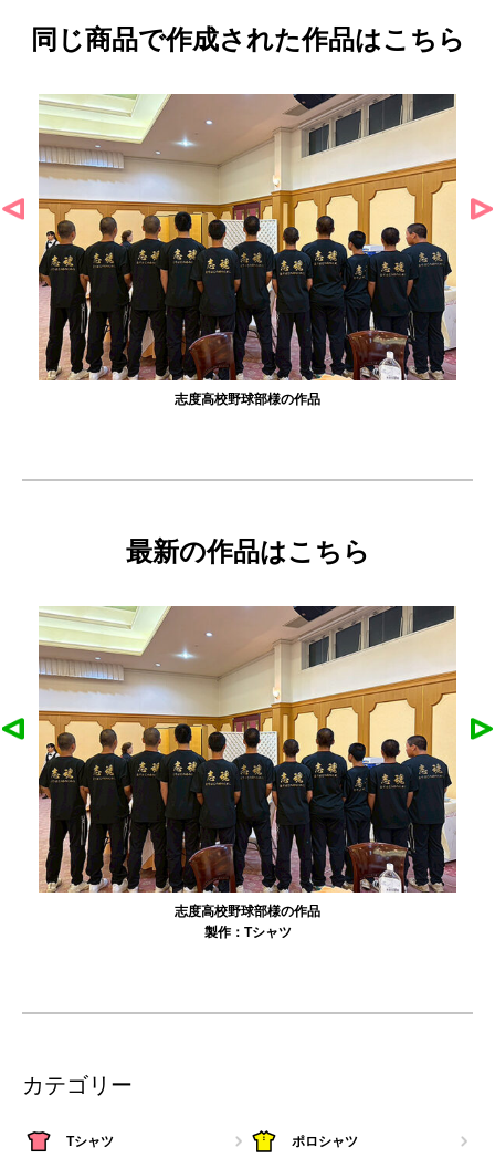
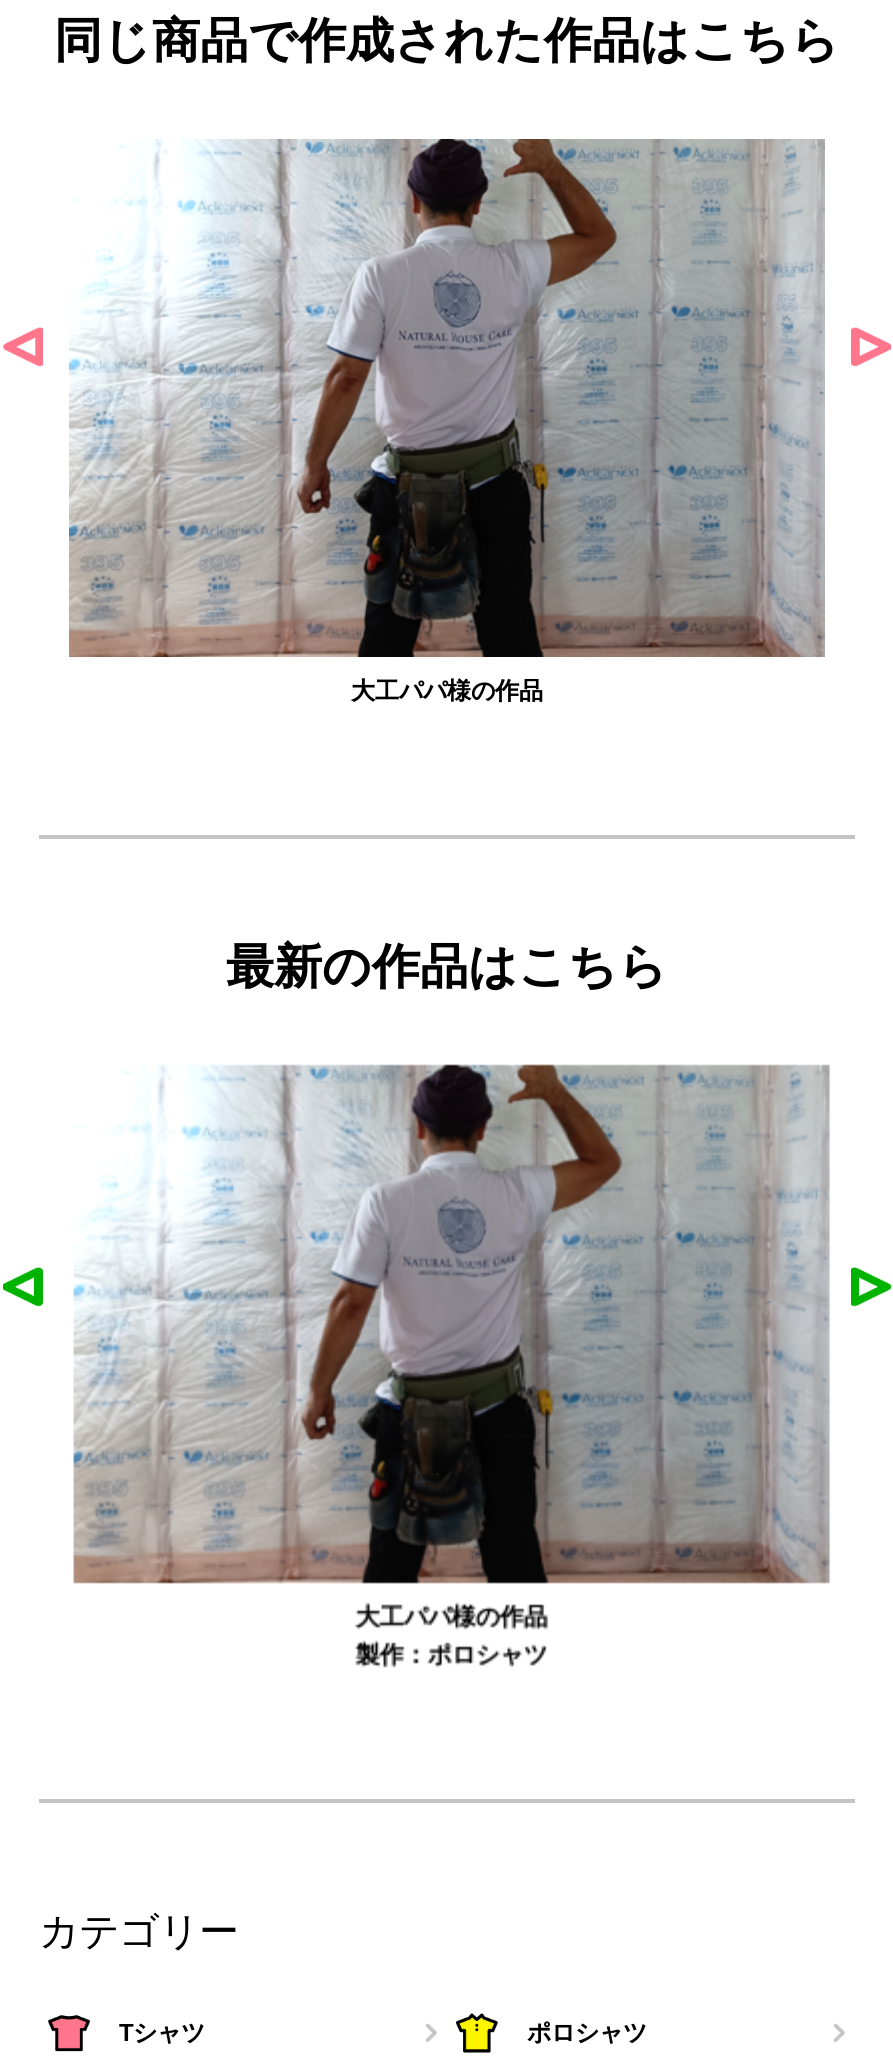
- [image]
- 志度高校野球部様の作品
+ [image]
+ 大工パパ様の作品

- [image]
- 志度高校野球部様の作品
- 製作：Tシャツ
+ [image]
+ 大工パパ様の作品
+ 製作：ポロシャツ
